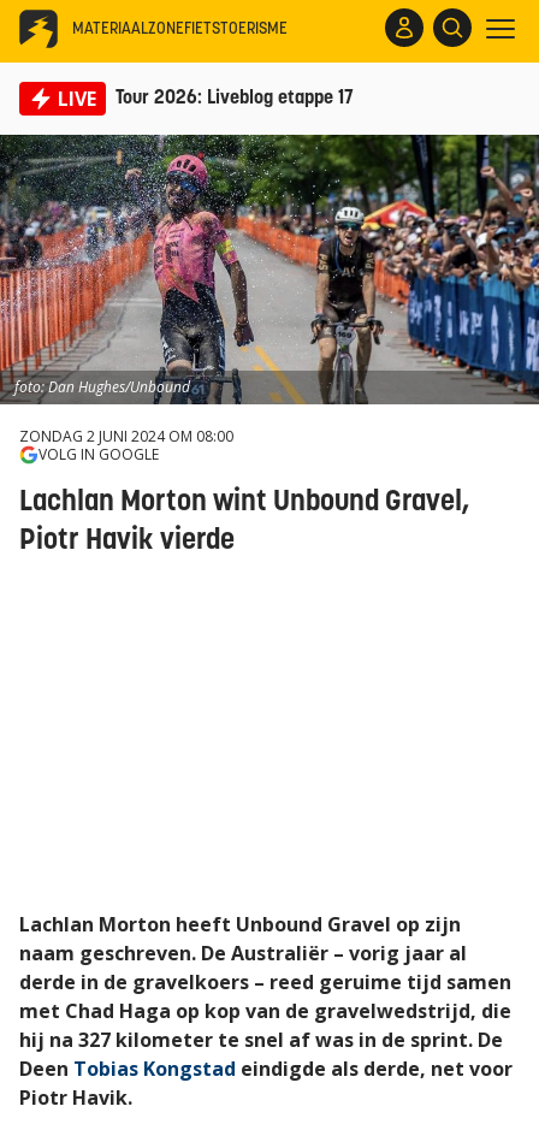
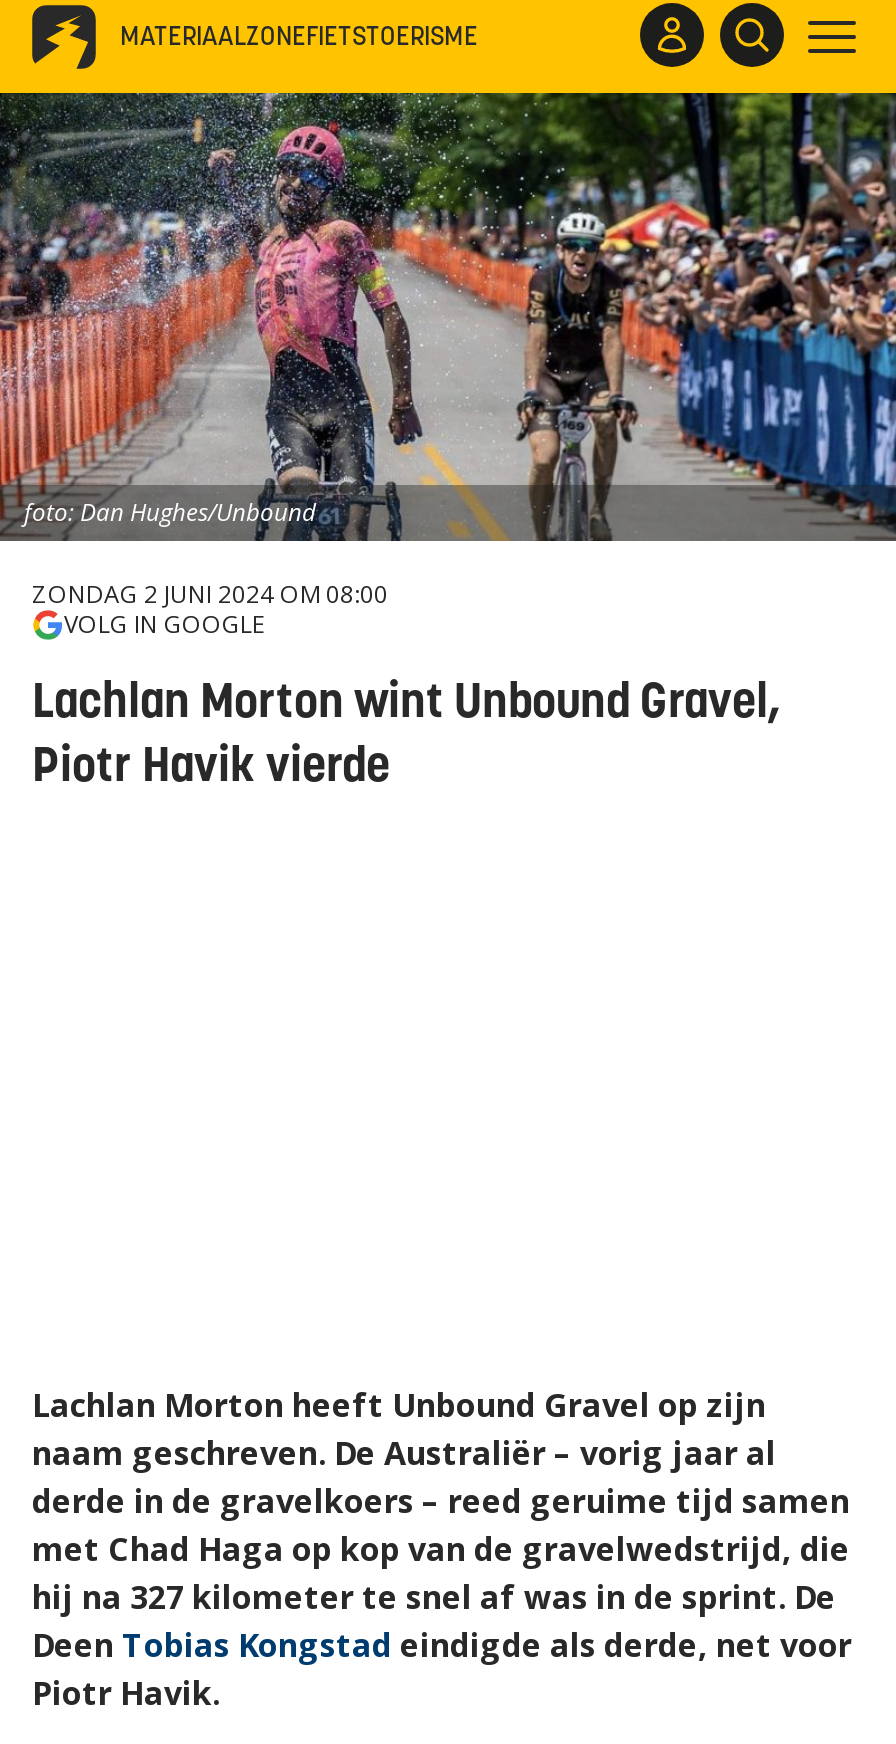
- LIVE
- Tour 2026: Liveblog etappe 17
